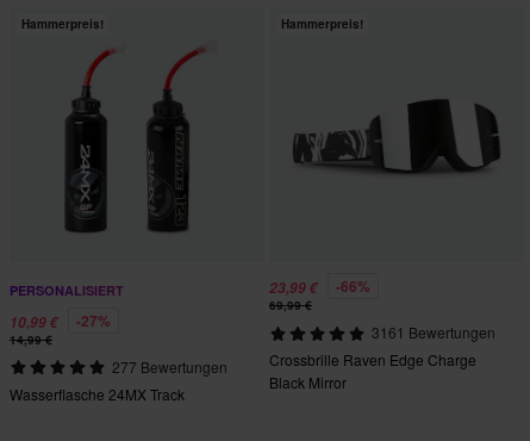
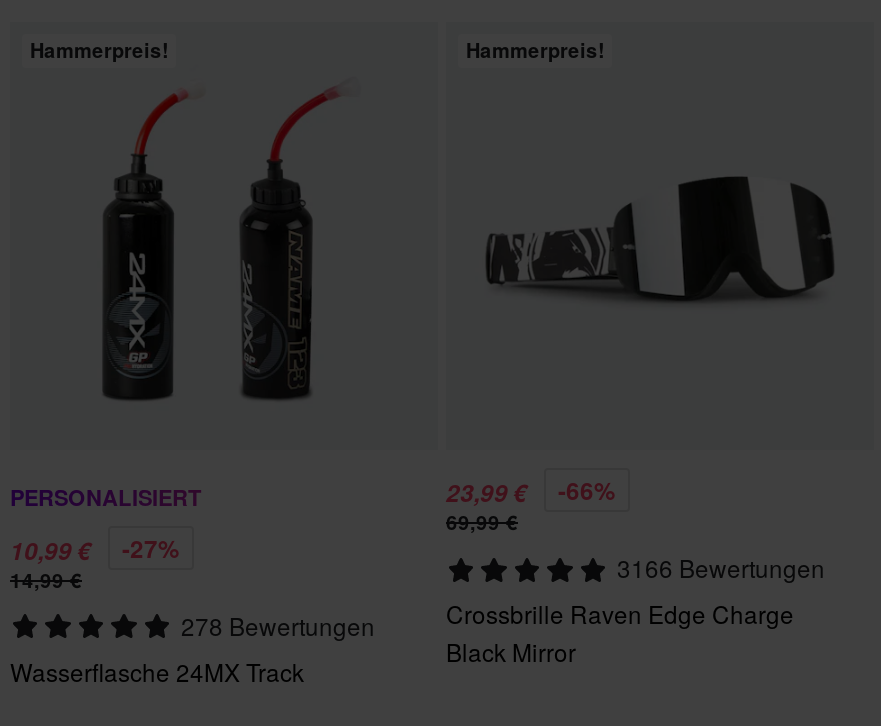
- 3161 Bewertungen
+ 3166 Bewertungen

- 277 Bewertungen
+ 278 Bewertungen
